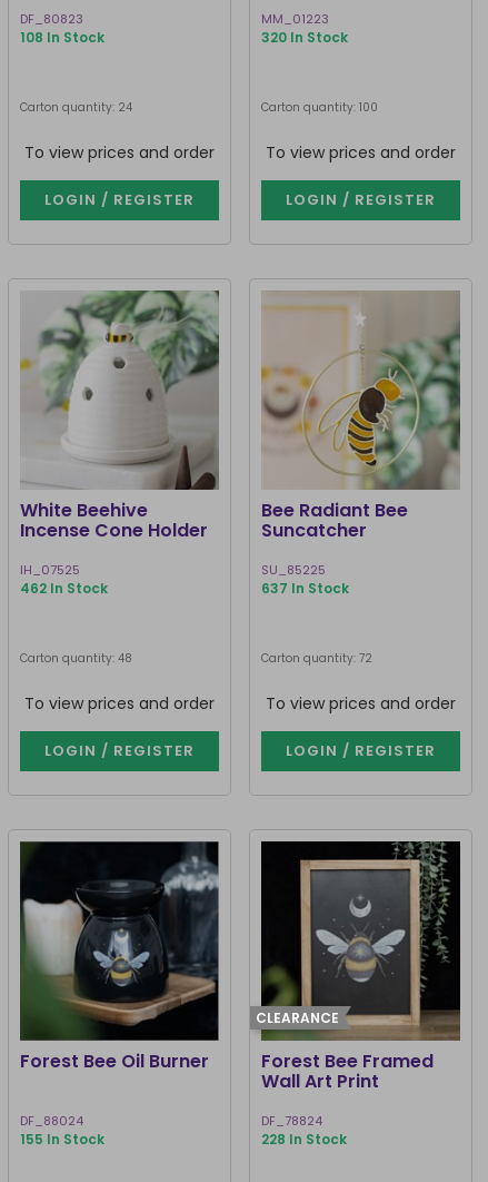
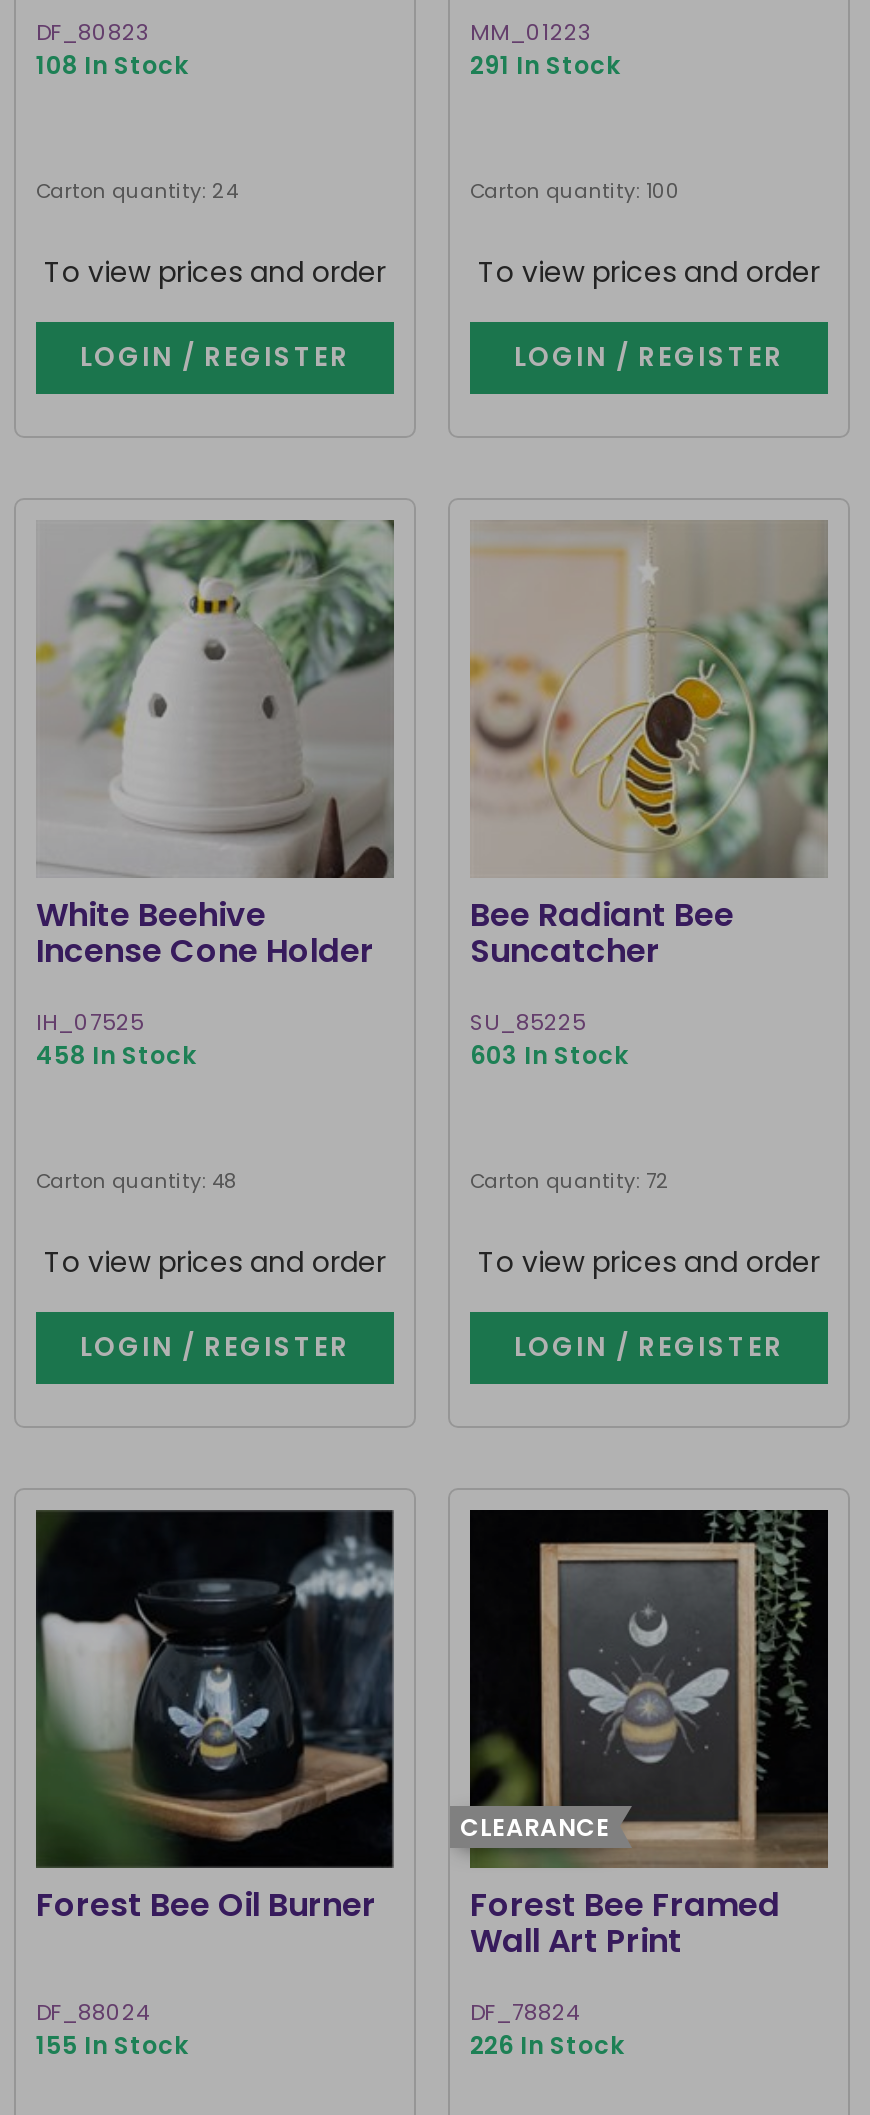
- 320 In Stock
+ 291 In Stock

- 462 In Stock
+ 458 In Stock

- 637 In Stock
+ 603 In Stock

- 228 In Stock
+ 226 In Stock
